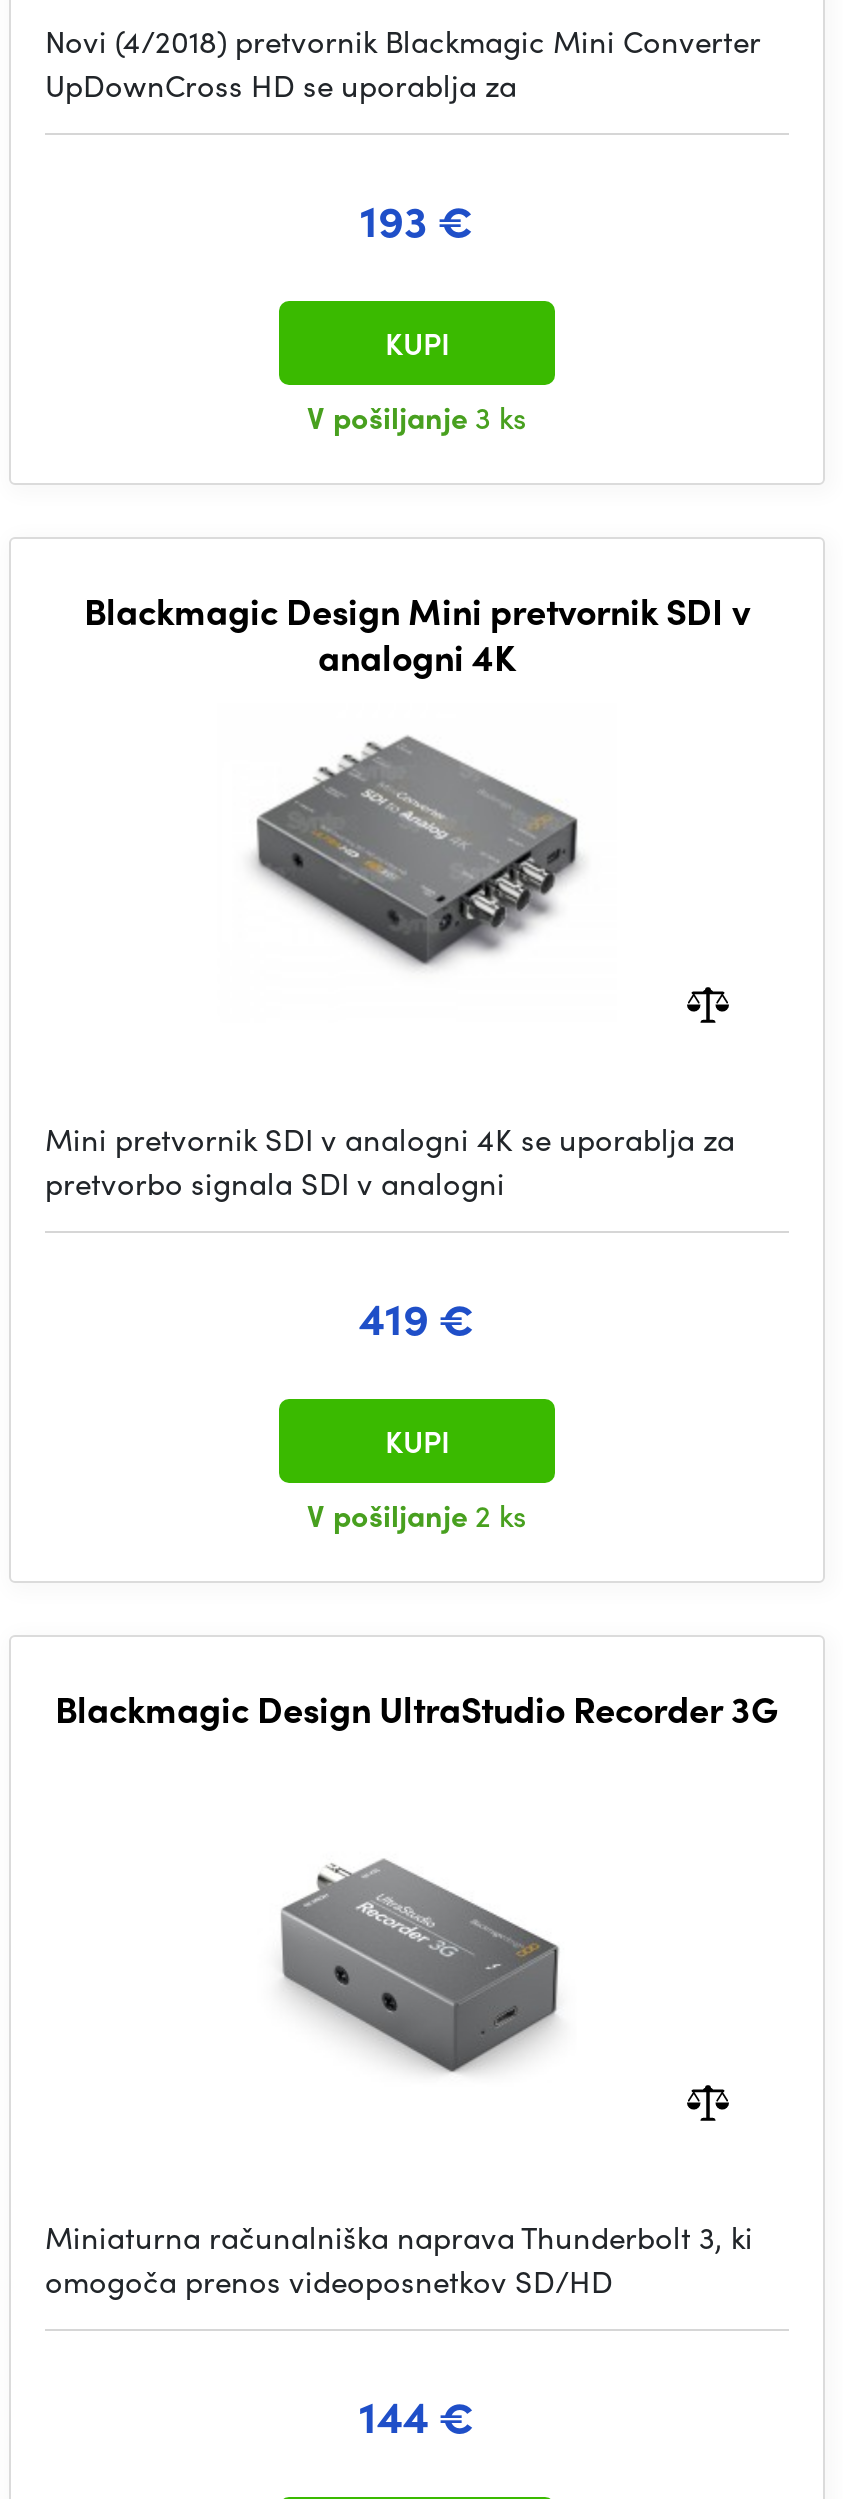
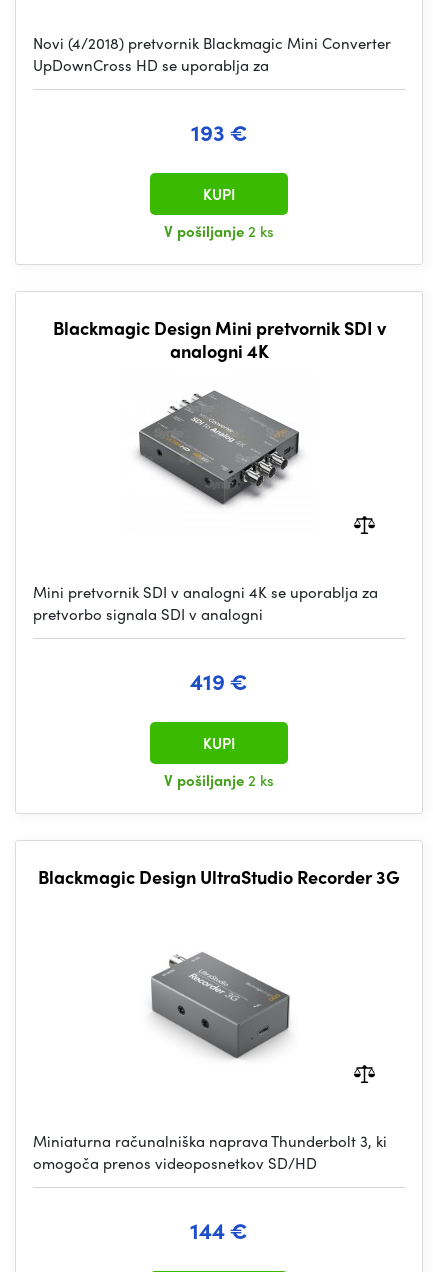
- V pošiljanje 3 ks
+ V pošiljanje 2 ks
